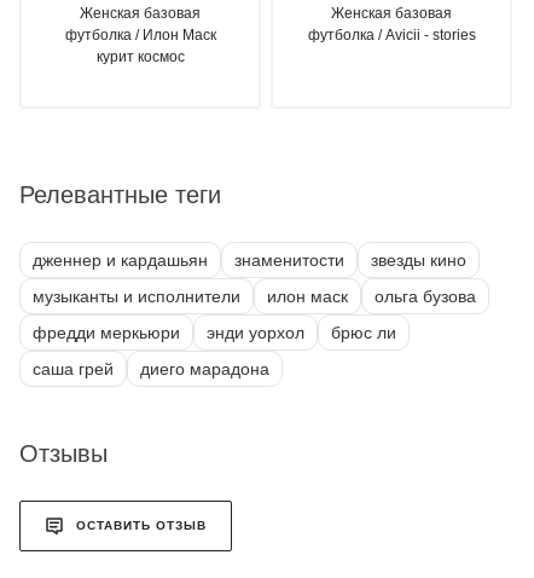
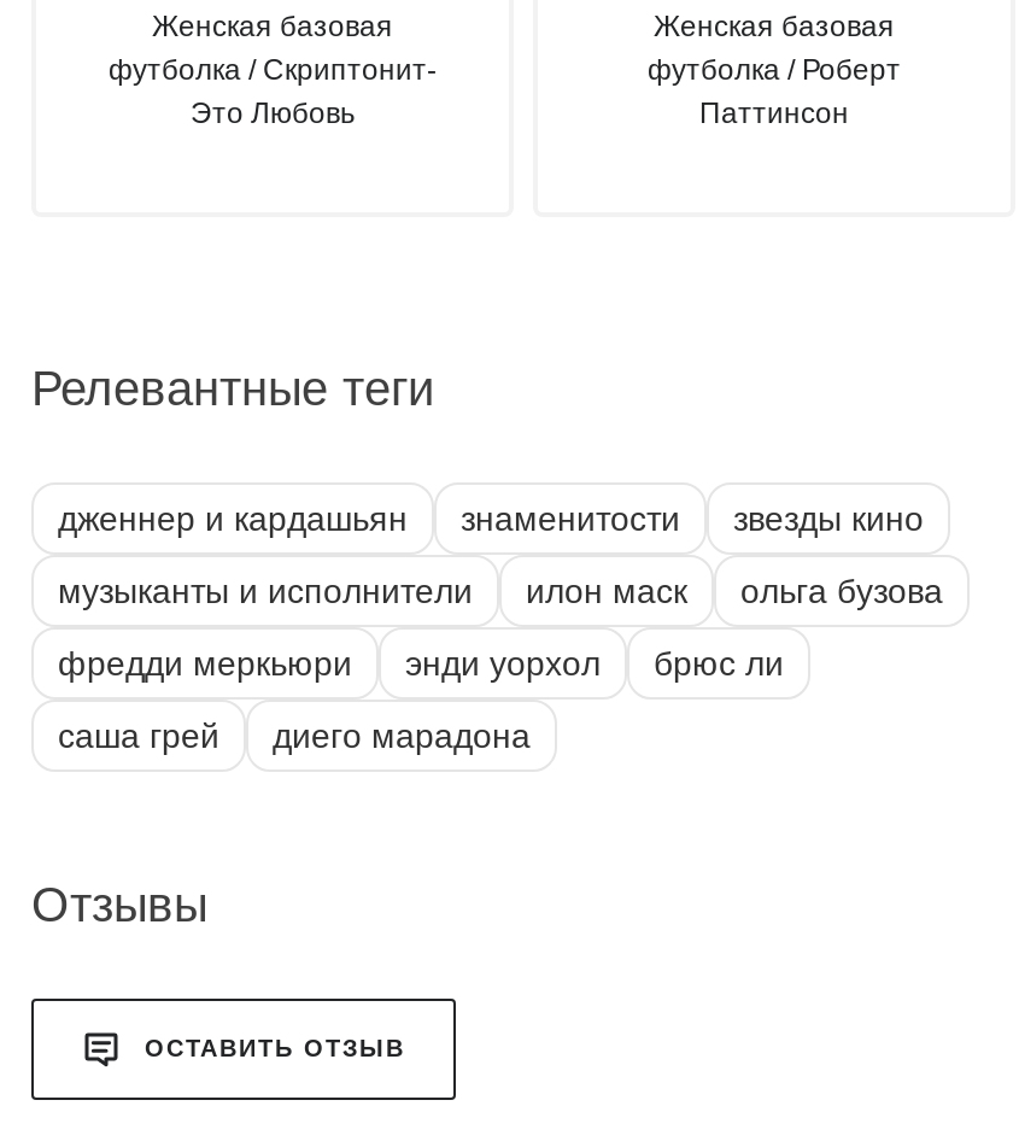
- футболка / Илон Маск
- курит космос
+ футболка / Скриптонит-
+ Это Любовь

- футболка / Avicii - stories
+ футболка / Роберт
+ Паттинсон
